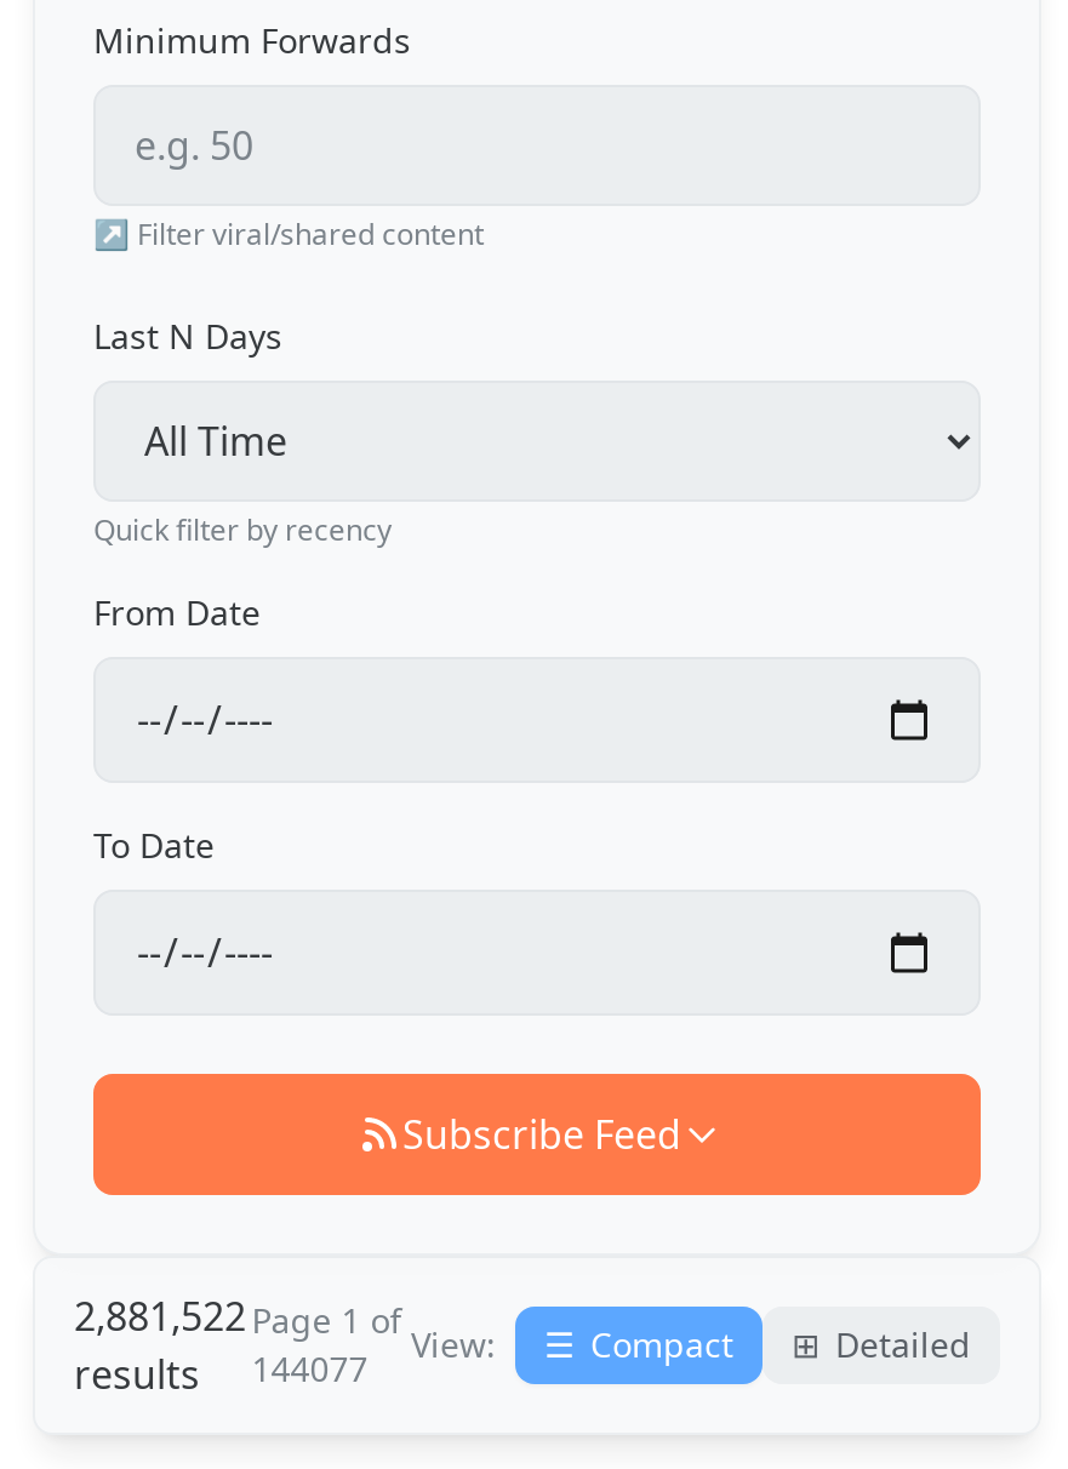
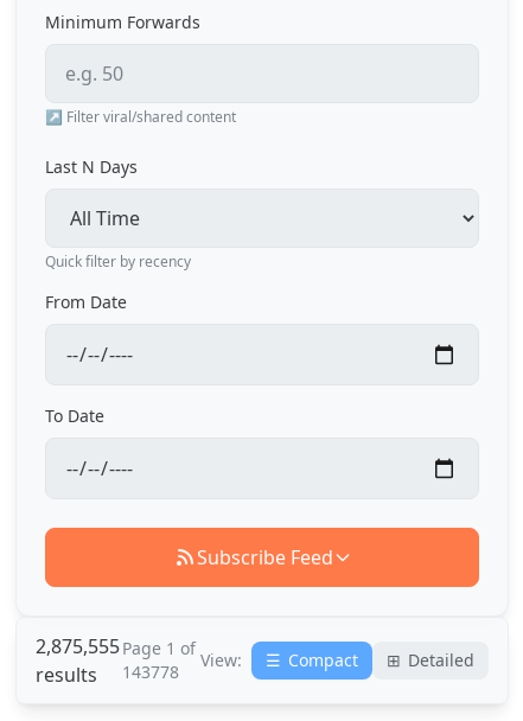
- 2,881,522 Page 1 of
+ 2,875,555 Page 1 of

- results 144077
+ results 143778
